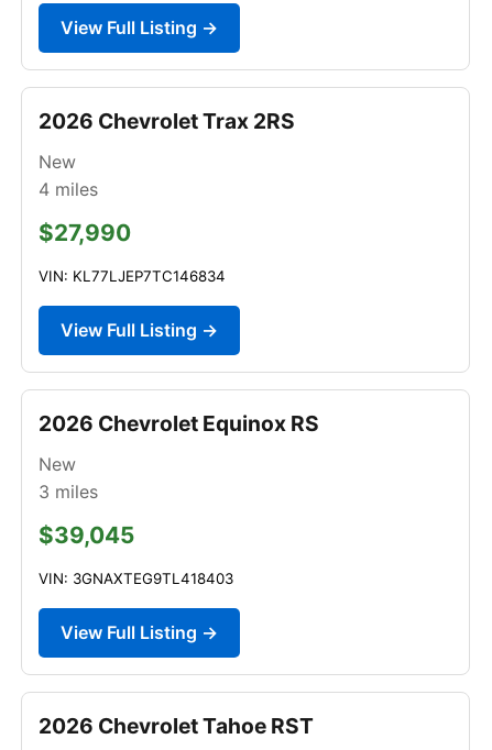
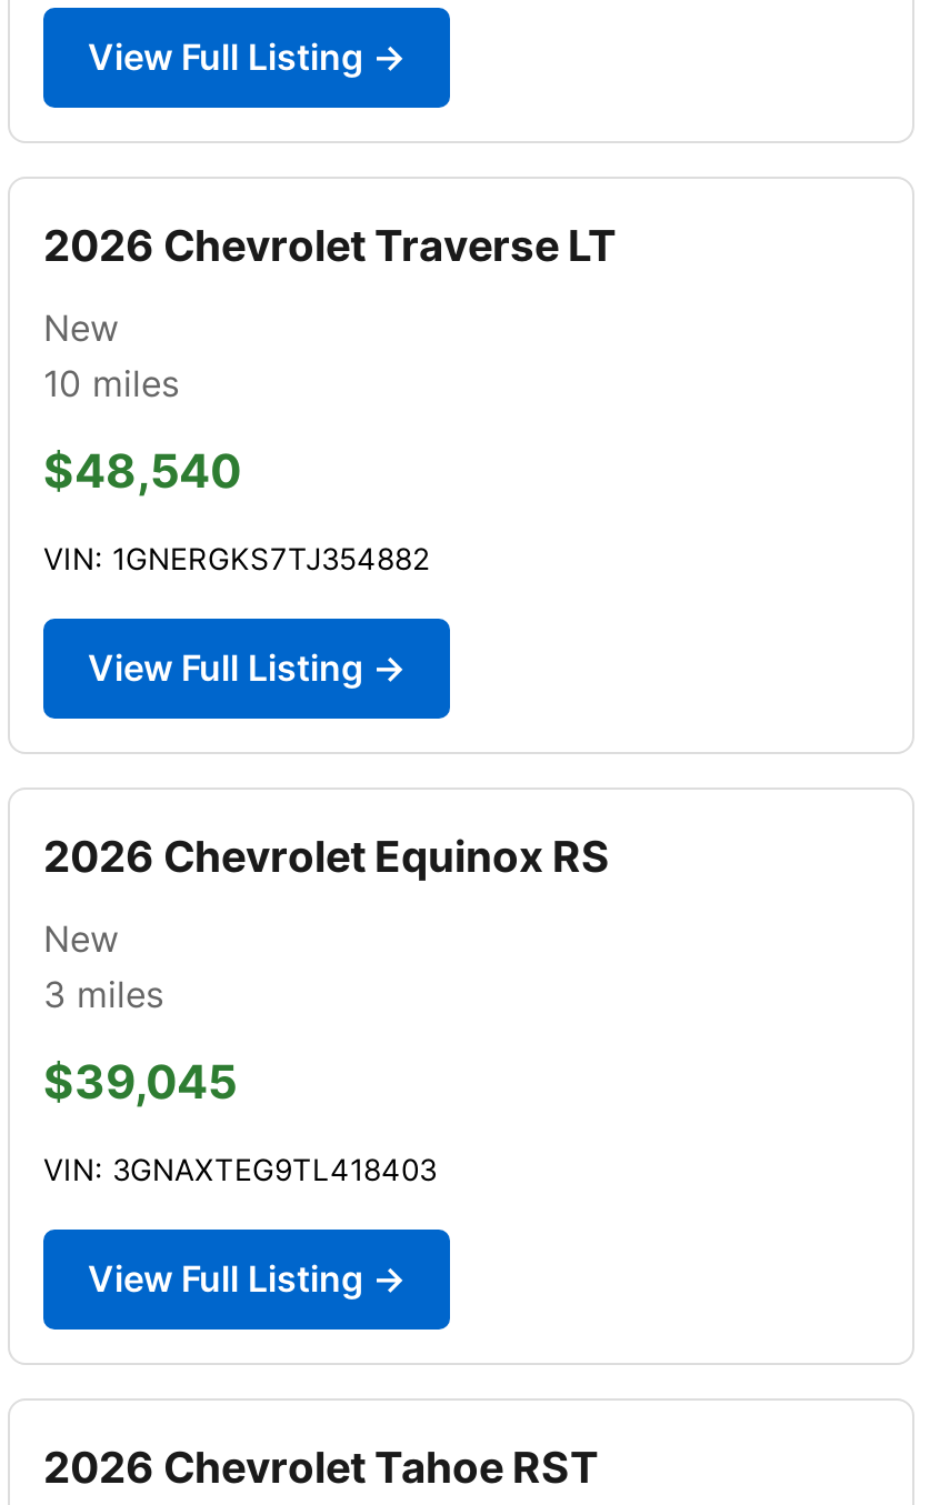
- 2026 Chevrolet Trax 2RS
+ 2026 Chevrolet Traverse LT

- 4 miles
+ 10 miles

- $27,990
+ $48,540

- VIN: KL77LJEP7TC146834
+ VIN: 1GNERGKS7TJ354882
